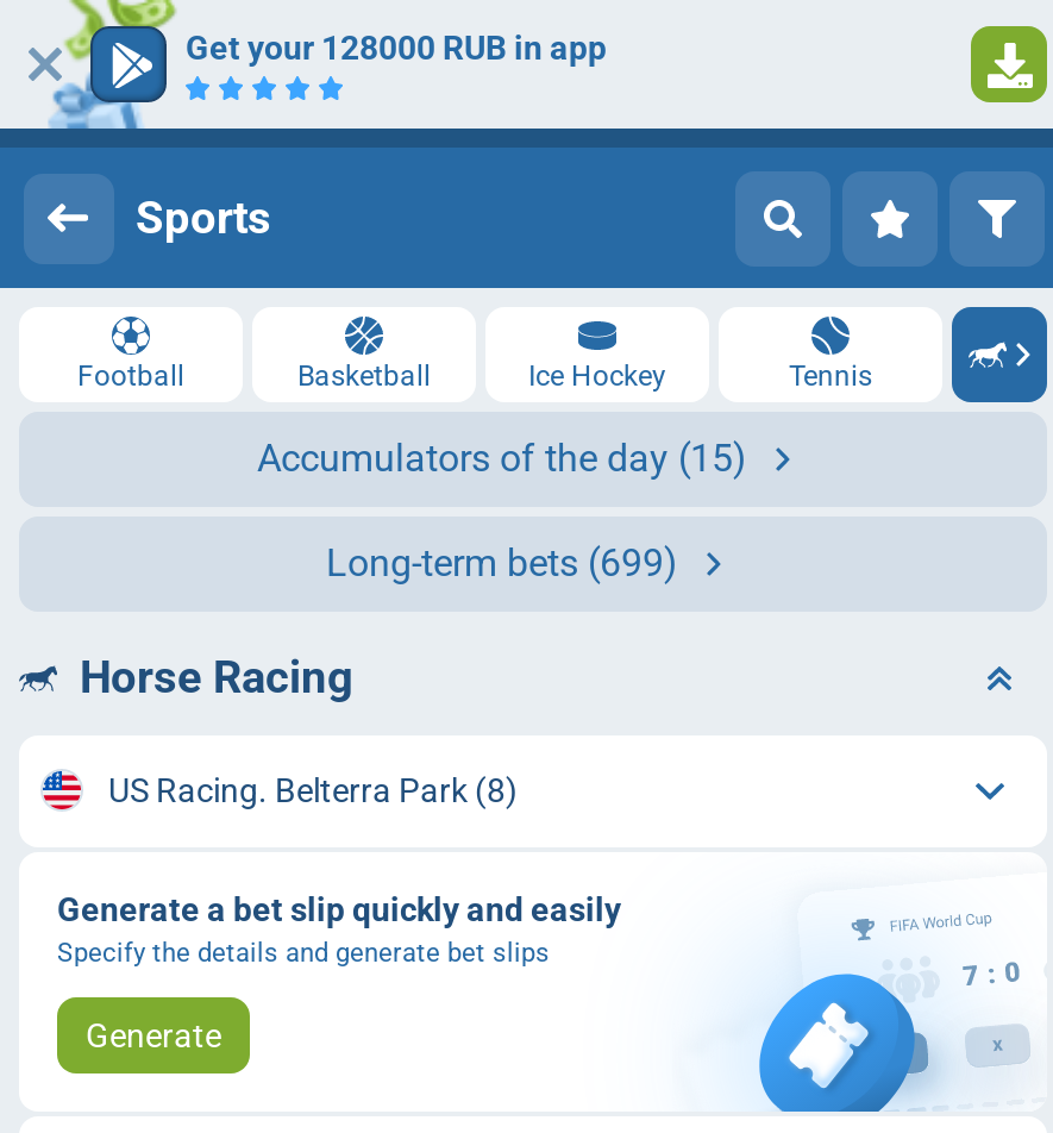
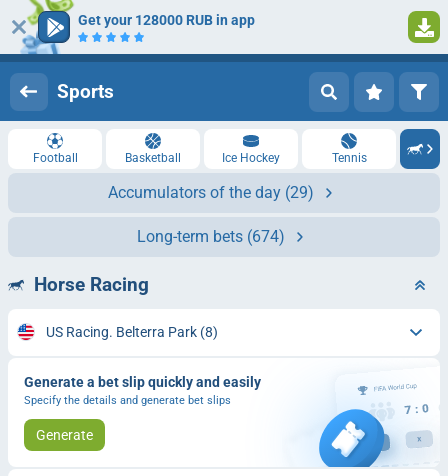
- Accumulators of the day (15)
+ Accumulators of the day (29)

- Long-term bets (699)
+ Long-term bets (674)
